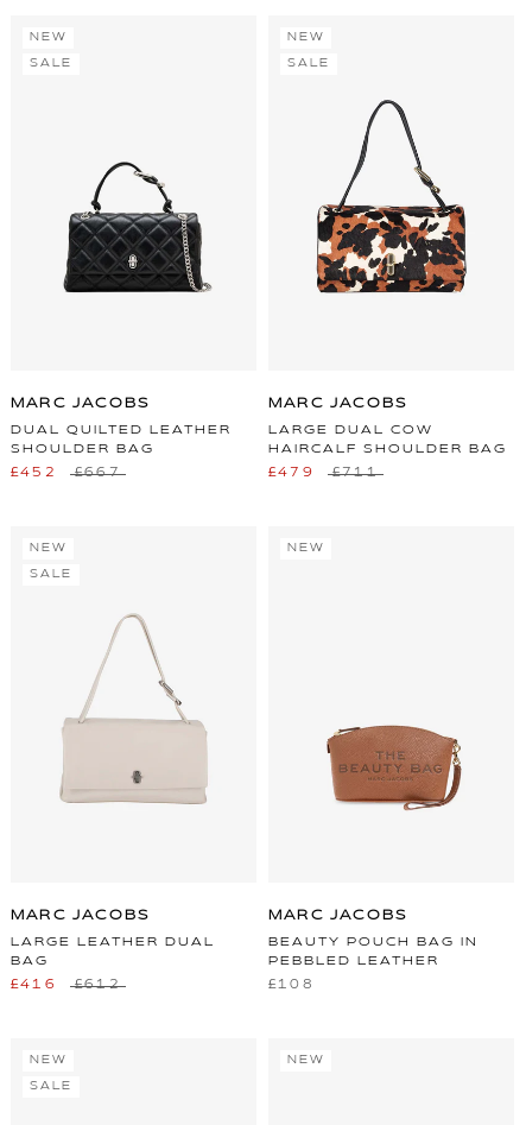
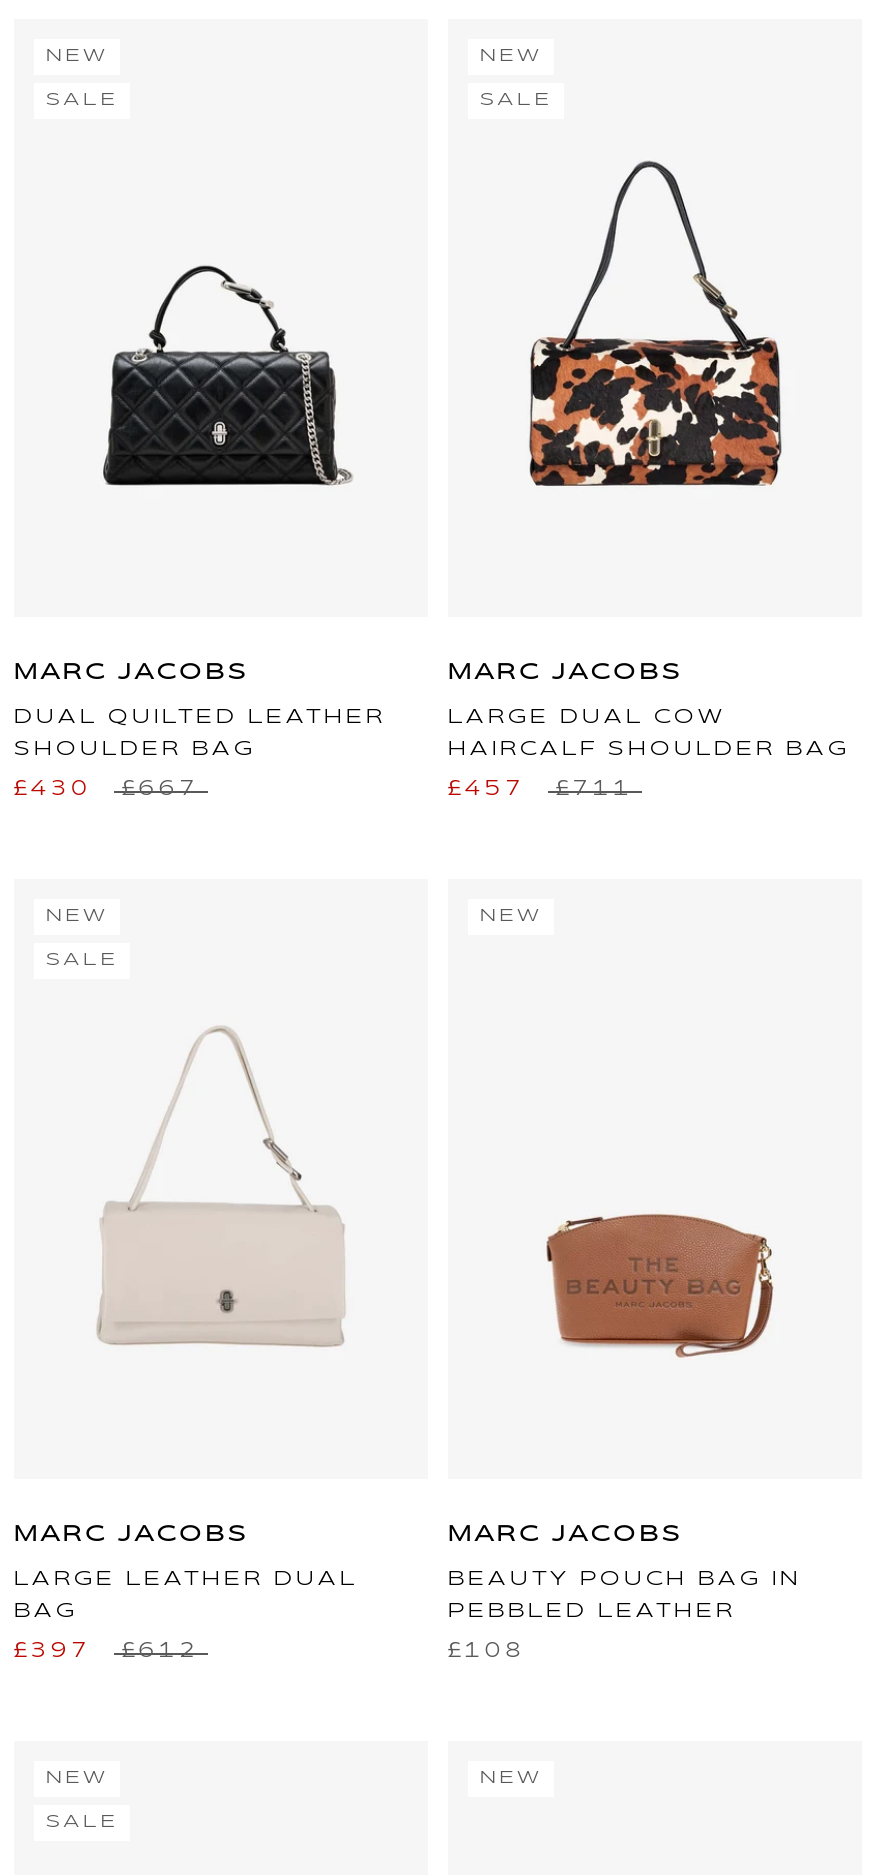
- £452 £667
+ £430 £667

- £479 £711
+ £457 £711

- £416 £612
+ £397 £612
